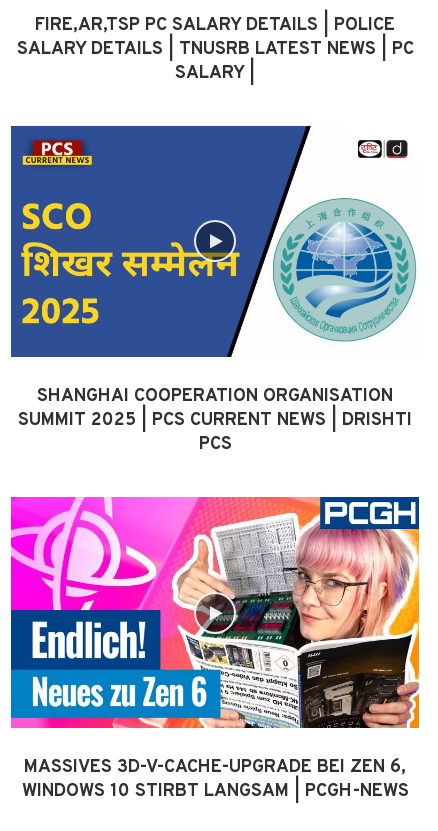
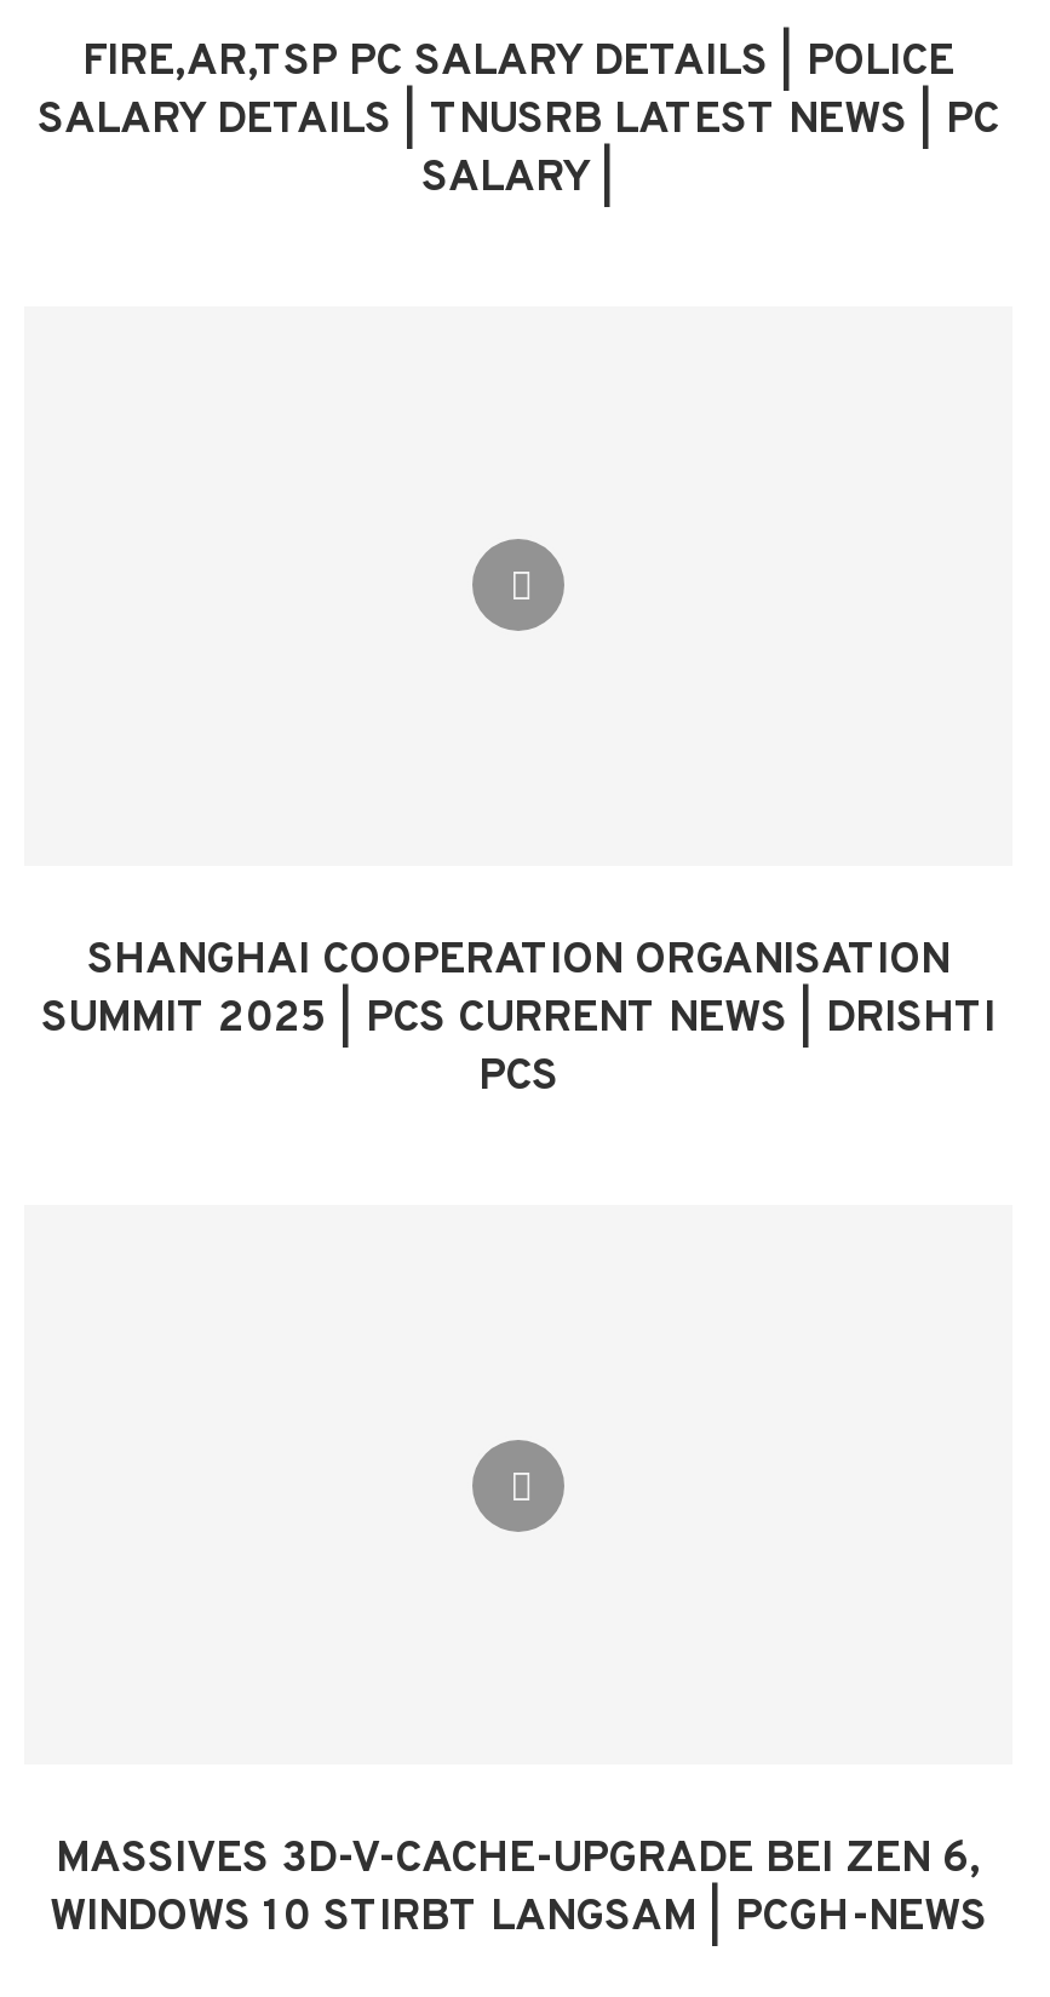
- [image]

- [image]
